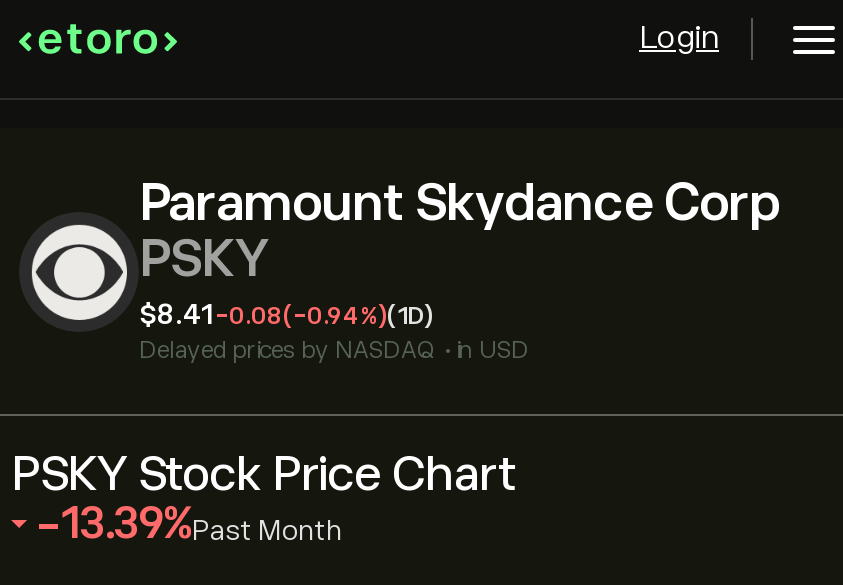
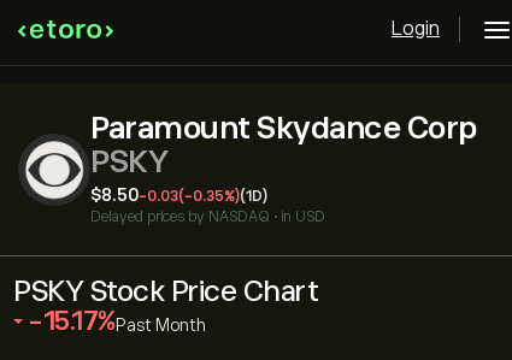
- $8.41-0.08(-0.94%)(1D)
+ $8.50-0.03(-0.35%)(1D)

- -13.39 Past Month
+ -15.17 Past Month
